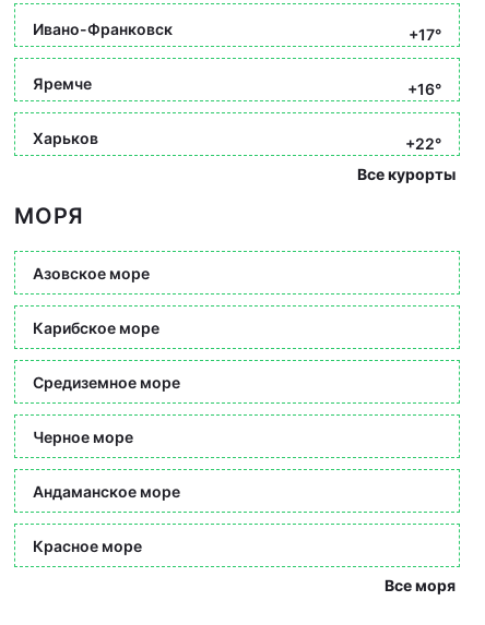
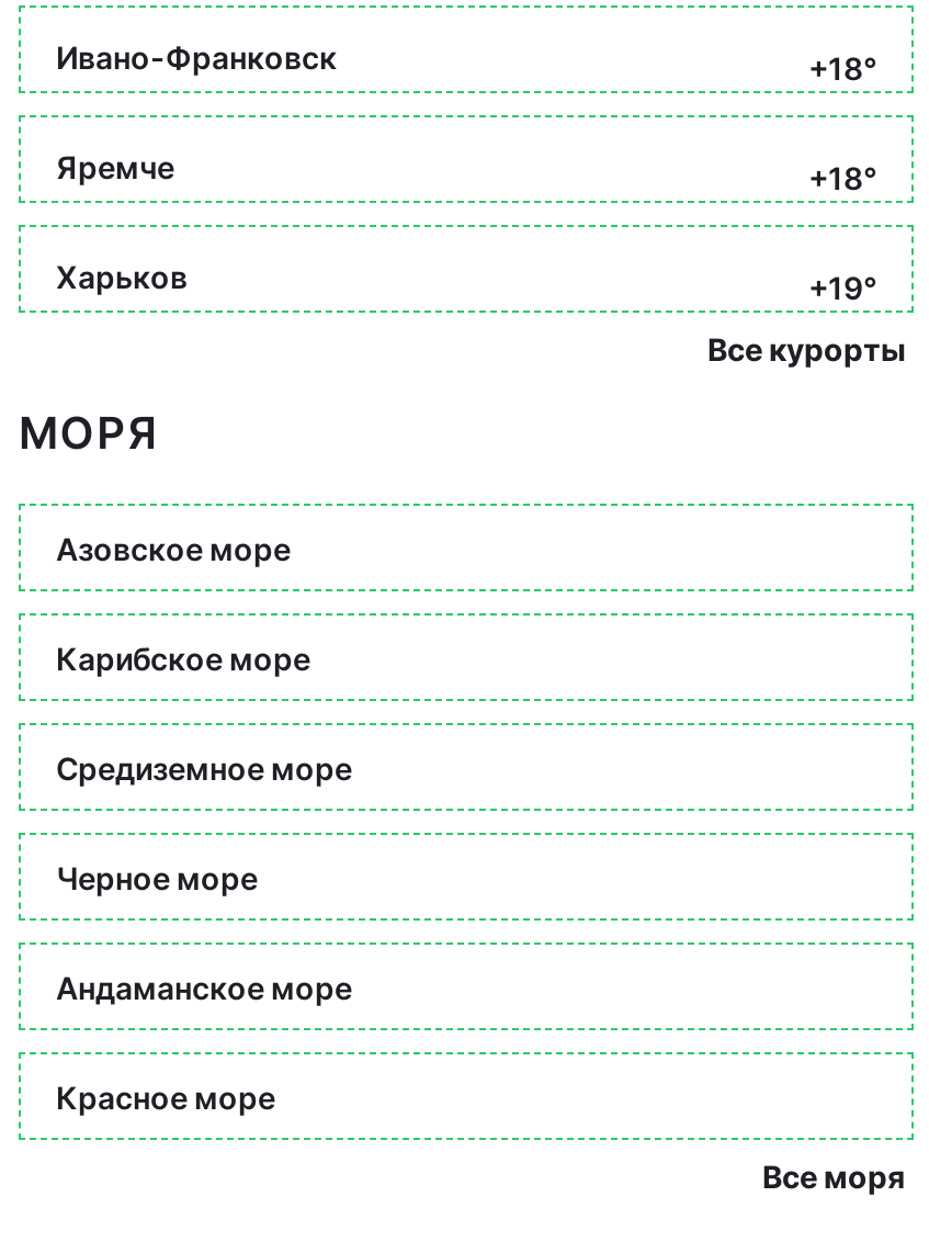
- +17°
+ +18°

- +16°
+ +18°

- +22°
+ +19°
